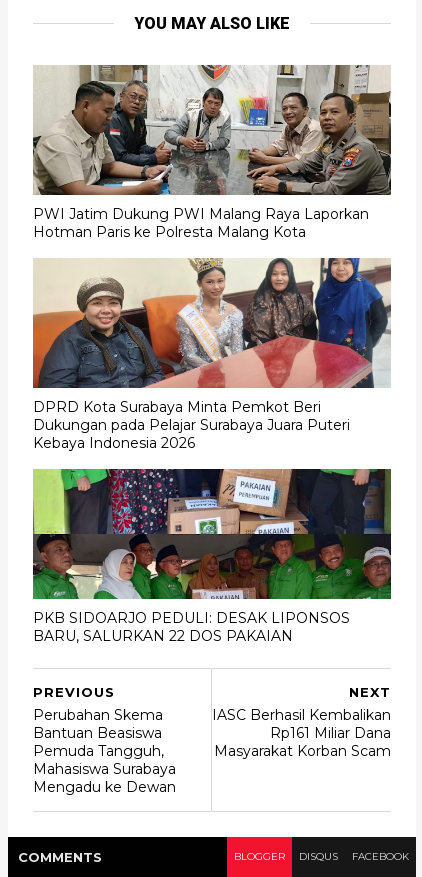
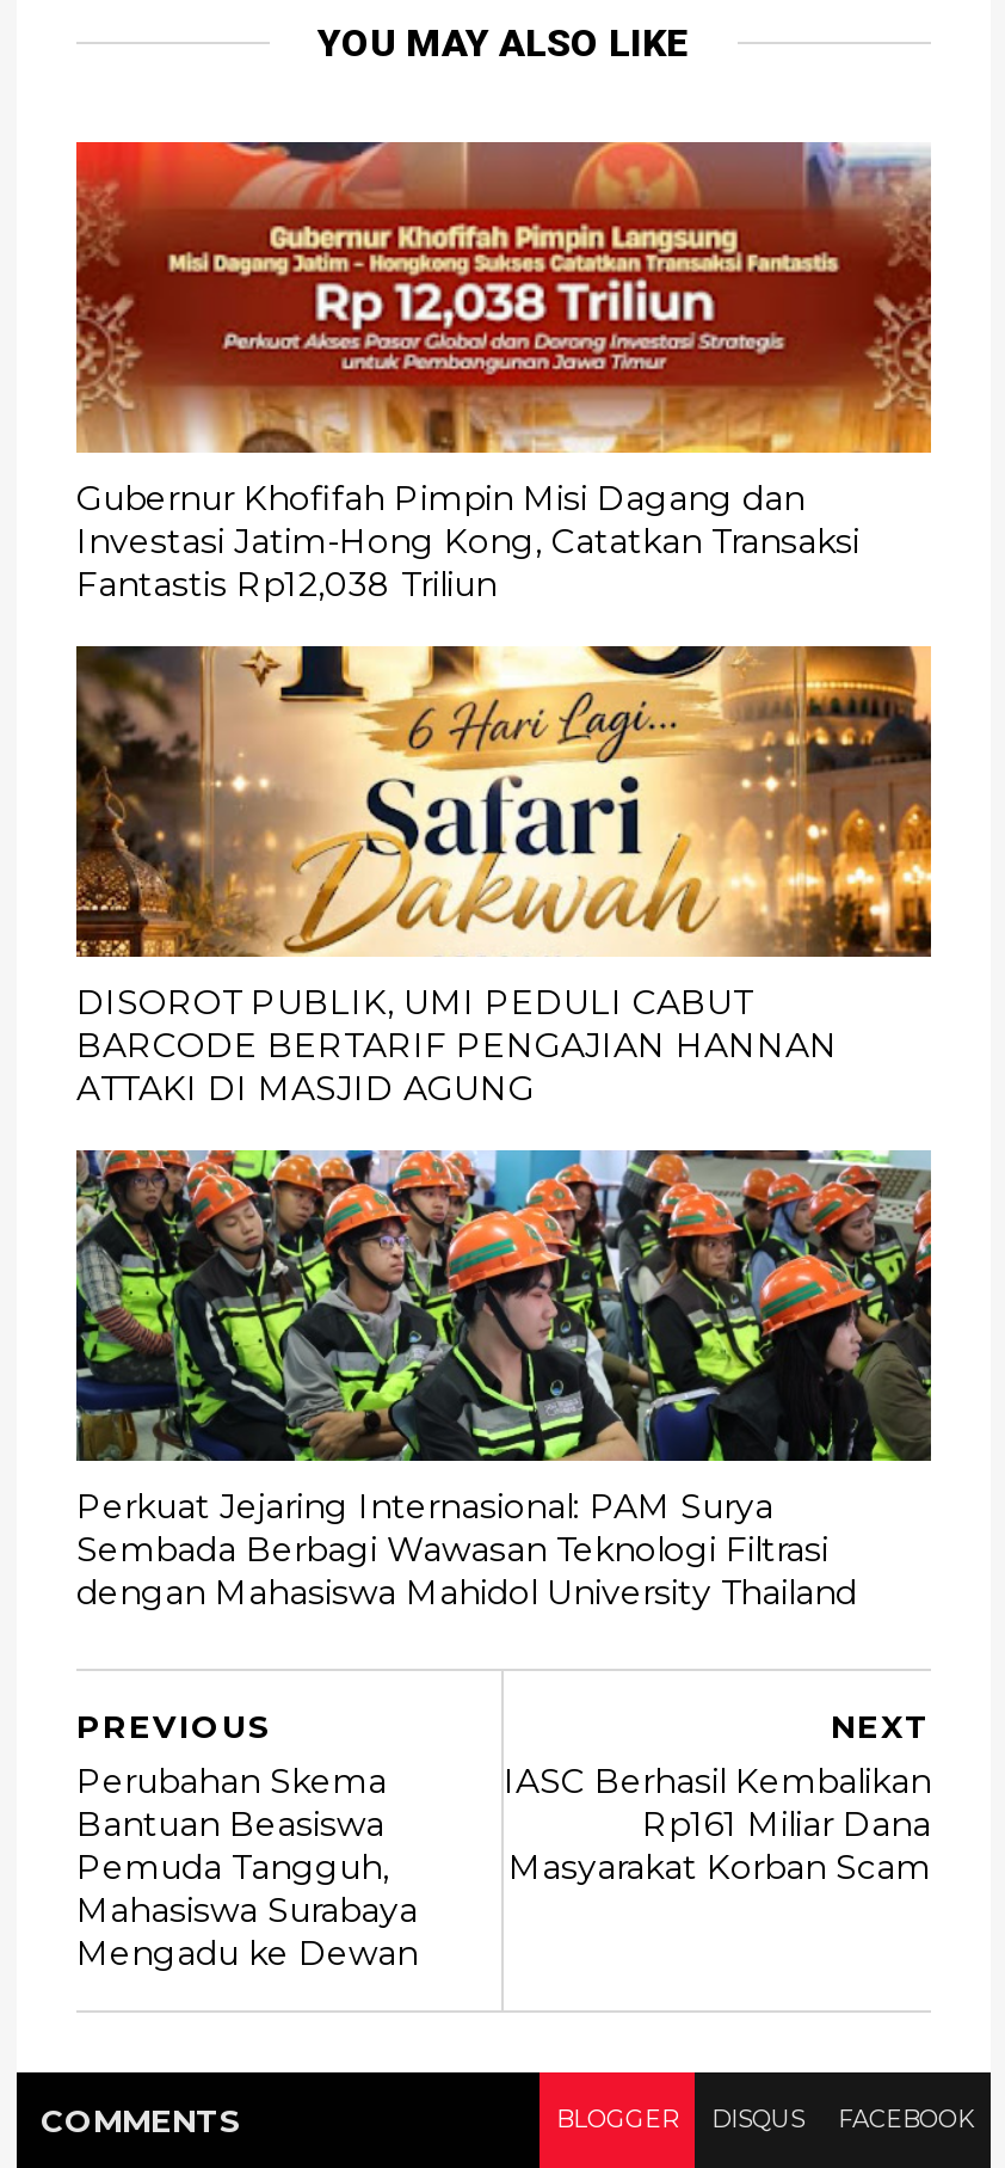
- [image]
- PWI Jatim Dukung PWI Malang Raya Laporkan
- Hotman Paris ke Polresta Malang Kota
+ [image]
+ Gubernur Khofifah Pimpin Misi Dagang dan
+ Investasi Jatim-Hong Kong, Catatkan Transaksi
+ Fantastis Rp12,038 Triliun

- [image]
- DPRD Kota Surabaya Minta Pemkot Beri
- Dukungan pada Pelajar Surabaya Juara Puteri
- Kebaya Indonesia 2026
+ [image]
+ DISOROT PUBLIK, UMI PEDULI CABUT
+ BARCODE BERTARIF PENGAJIAN HANNAN
+ ATTAKI DI MASJID AGUNG

- [image]
- PKB SIDOARJO PEDULI: DESAK LIPONSOS
- BARU, SALURKAN 22 DOS PAKAIAN
+ [image]
+ Perkuat Jejaring Internasional: PAM Surya
+ Sembada Berbagi Wawasan Teknologi Filtrasi
+ dengan Mahasiswa Mahidol University Thailand
